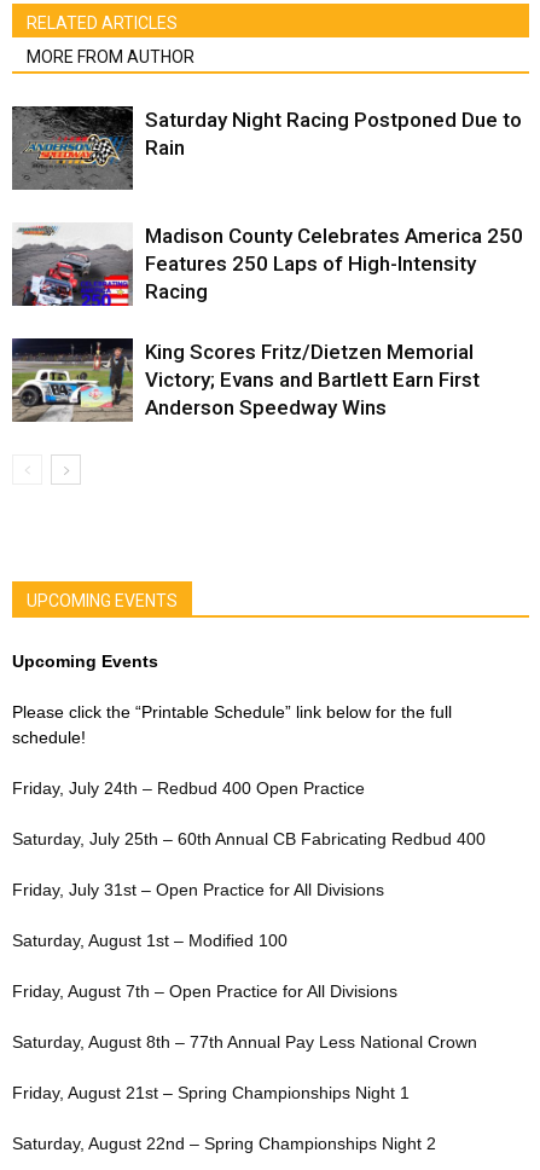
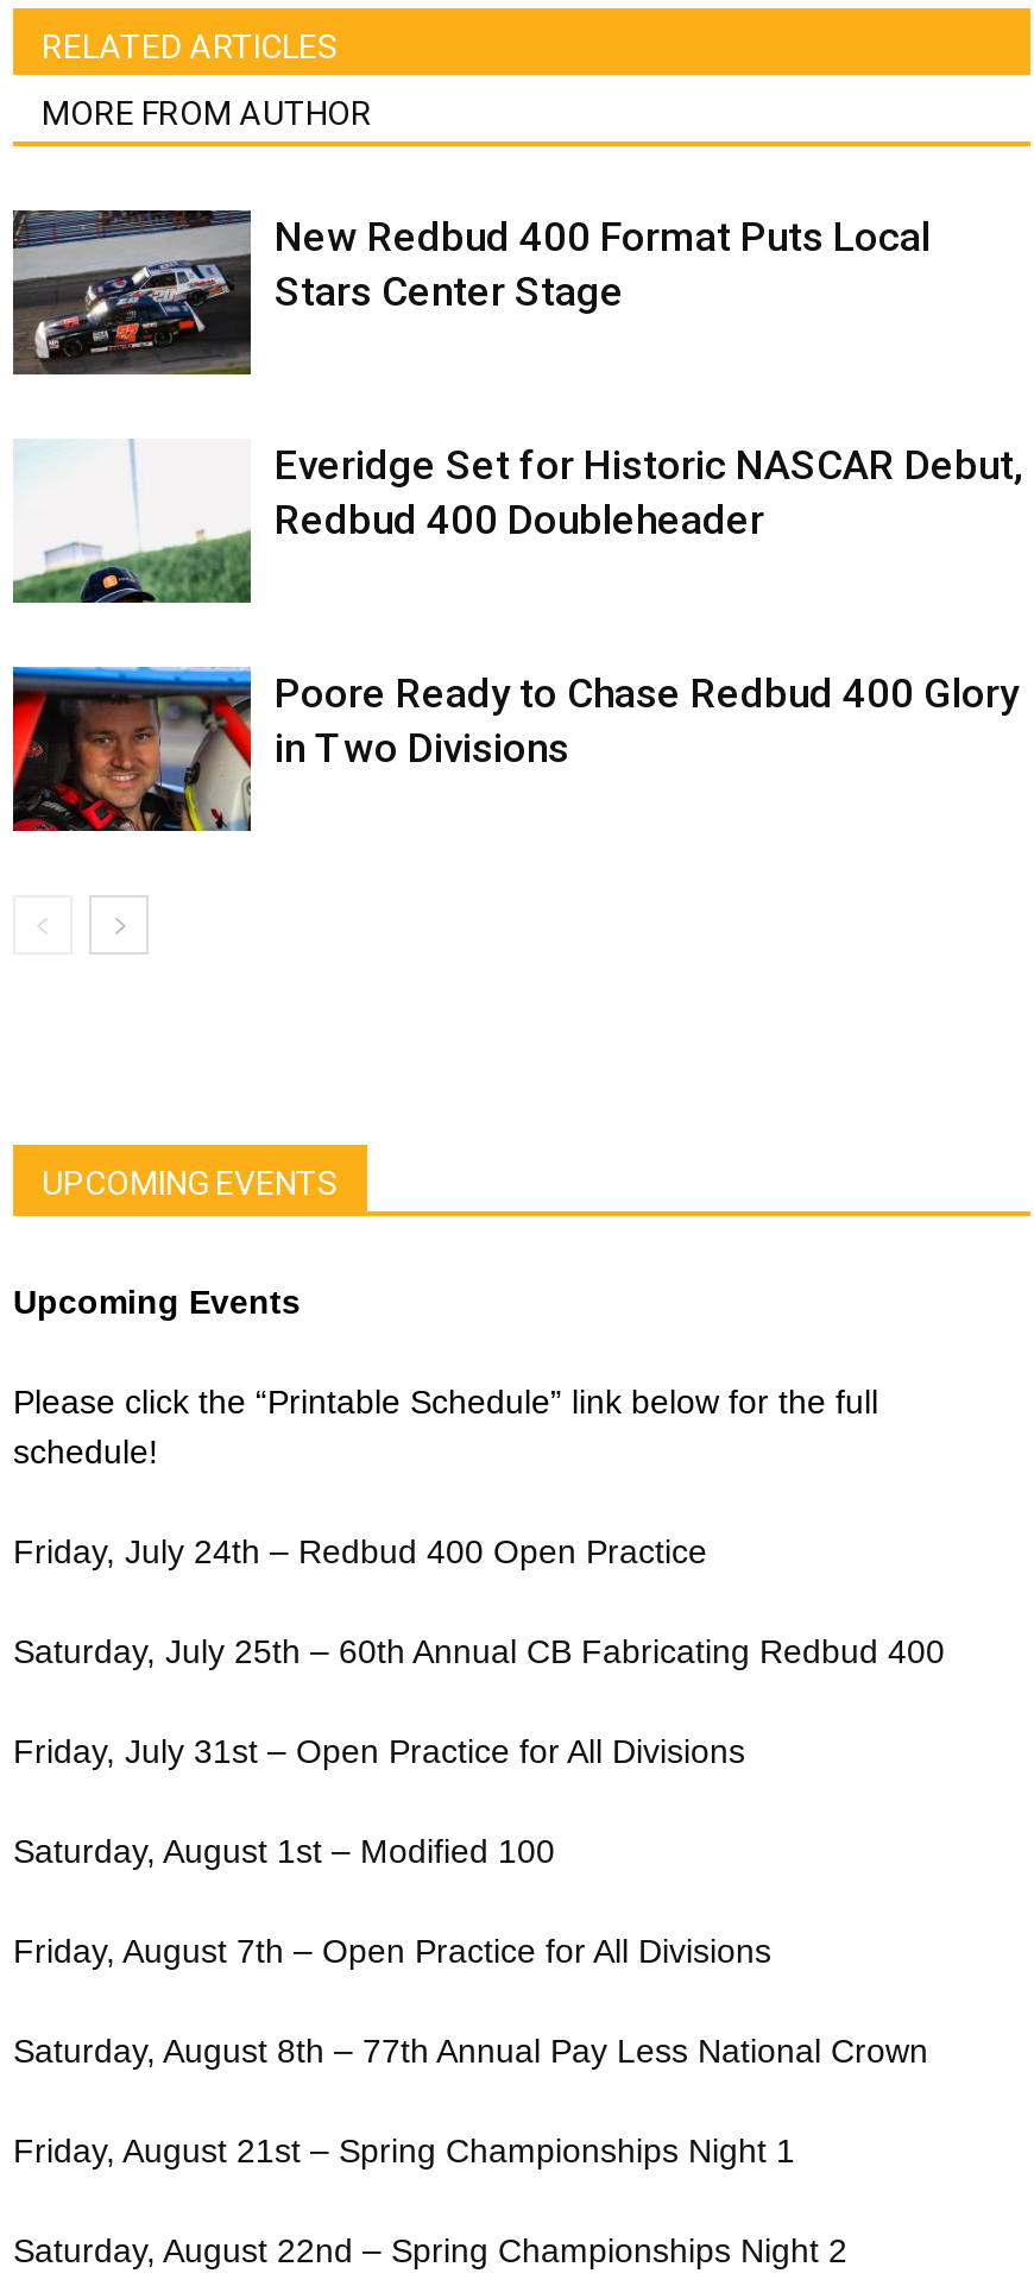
- [image]
- Saturday Night Racing Postponed Due to
- Rain
+ [image]
+ New Redbud 400 Format Puts Local
+ Stars Center Stage

- [image]
- Madison County Celebrates America 250
- Features 250 Laps of High-Intensity
- Racing
+ [image]
+ Everidge Set for Historic NASCAR Debut,
+ Redbud 400 Doubleheader

- [image]
- King Scores Fritz/Dietzen Memorial
- Victory; Evans and Bartlett Earn First
- Anderson Speedway Wins
+ [image]
+ Poore Ready to Chase Redbud 400 Glory
+ in Two Divisions
